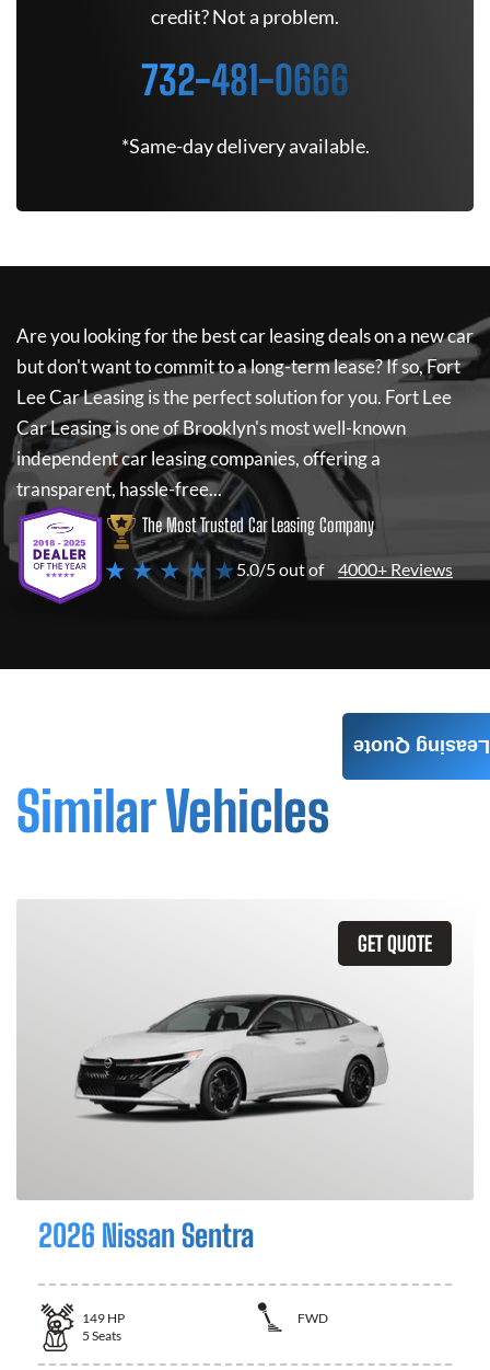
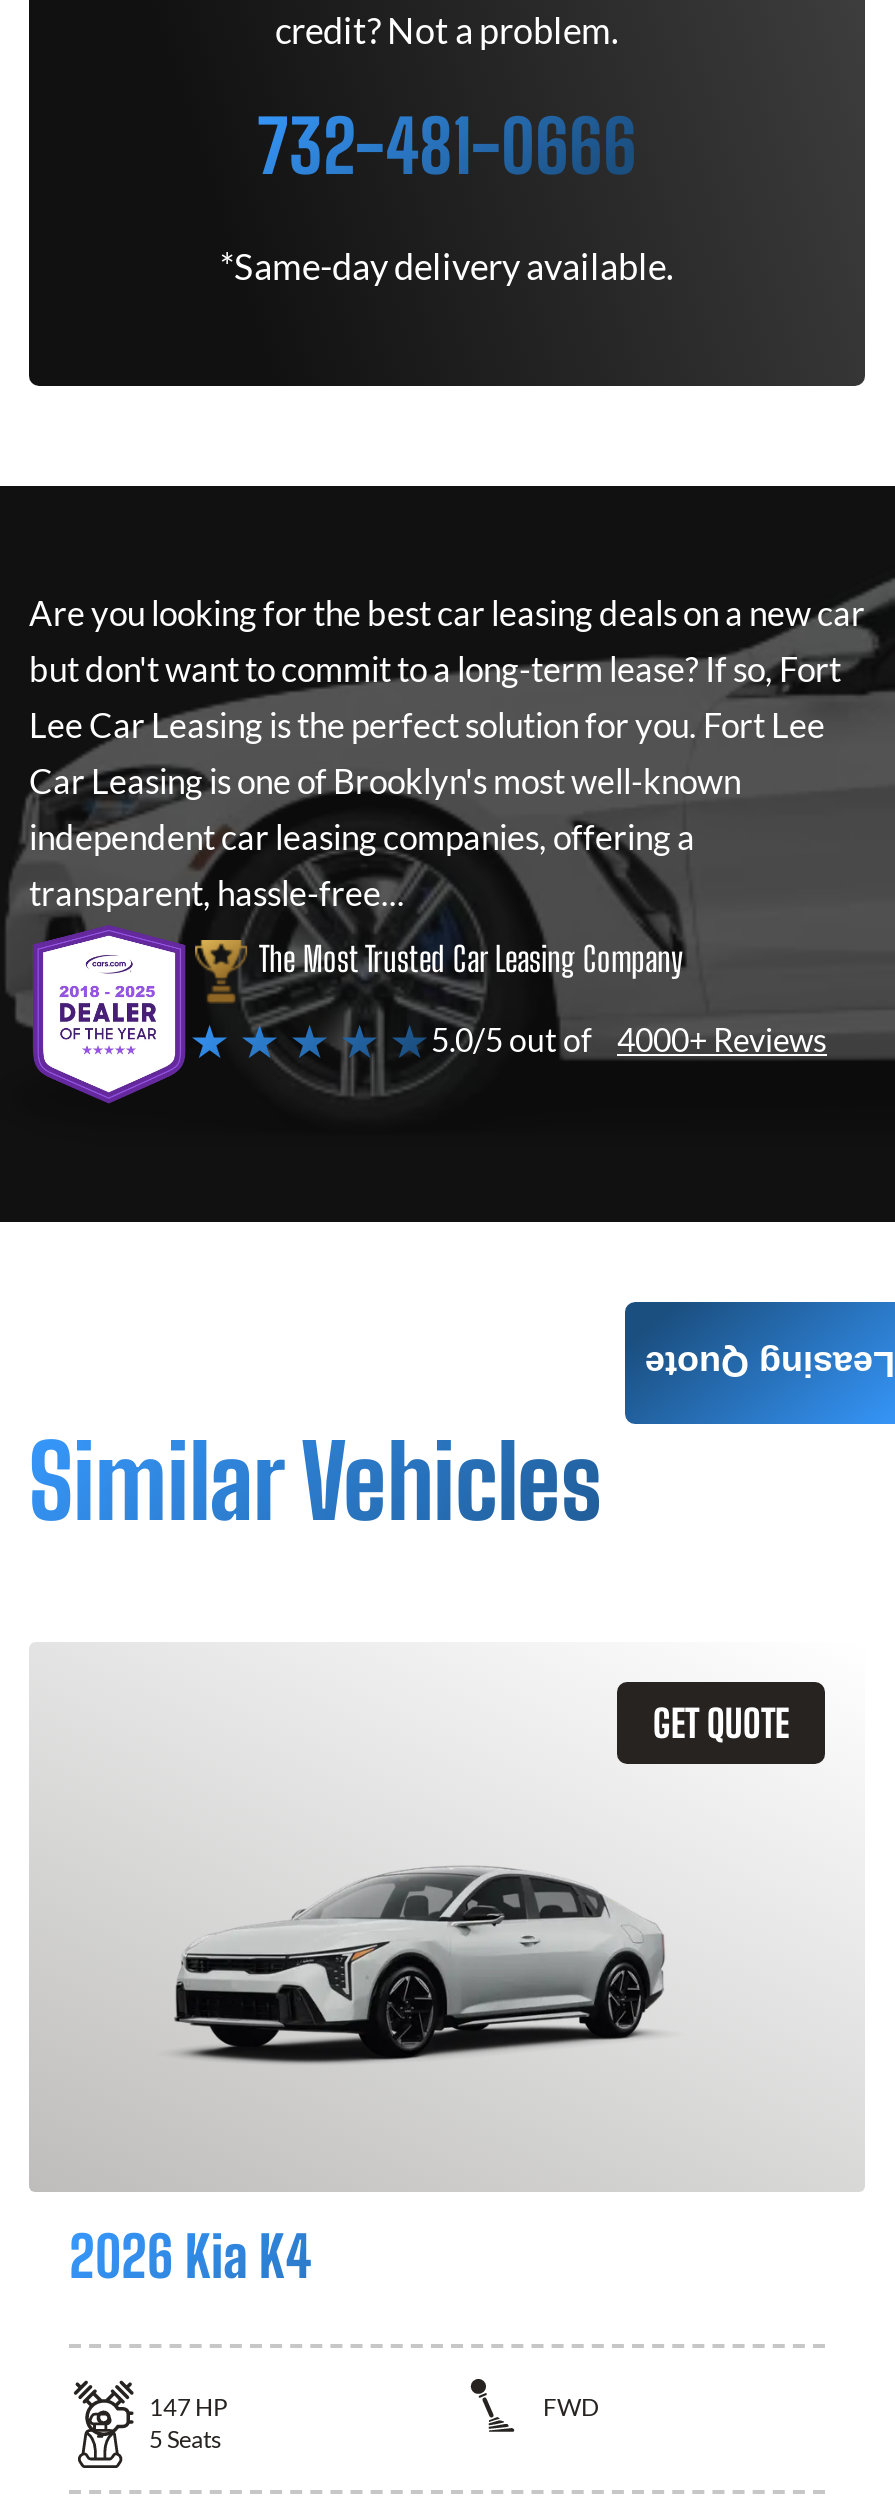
- [image]
+ [image]

- 2026 Nissan Sentra
+ 2026 Kia K4

- 149 HP
+ 147 HP
